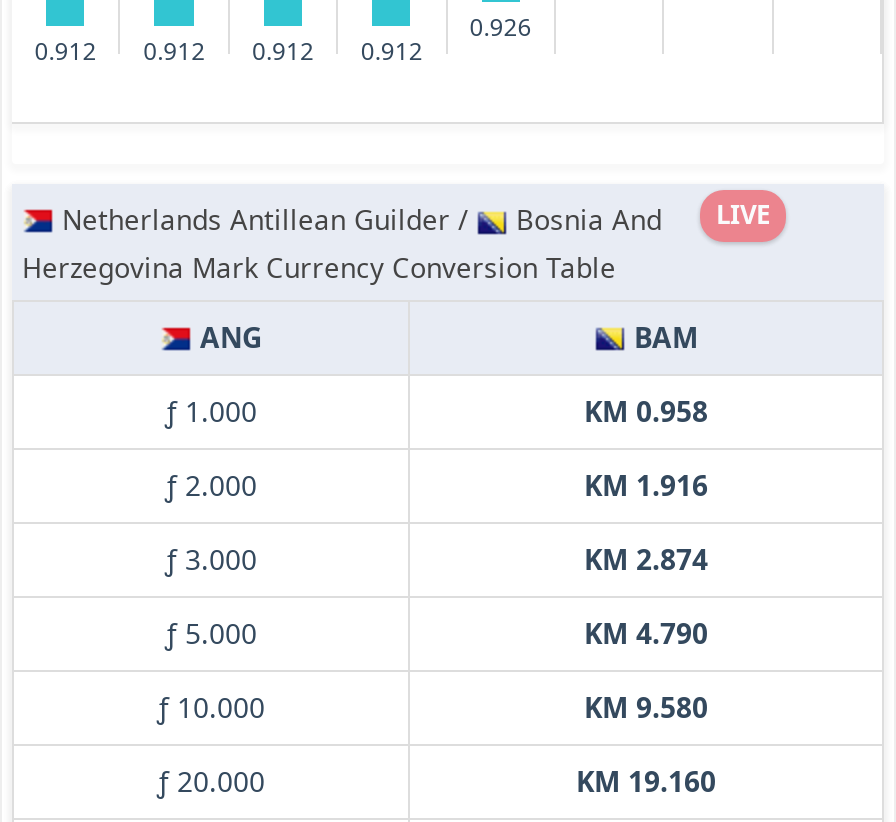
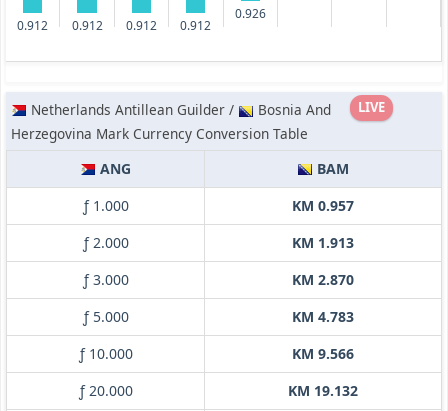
- KM 0.958
+ KM 0.957

- KM 1.916
+ KM 1.913

- KM 2.874
+ KM 2.870

- KM 4.790
+ KM 4.783

- KM 9.580
+ KM 9.566

- KM 19.160
+ KM 19.132
